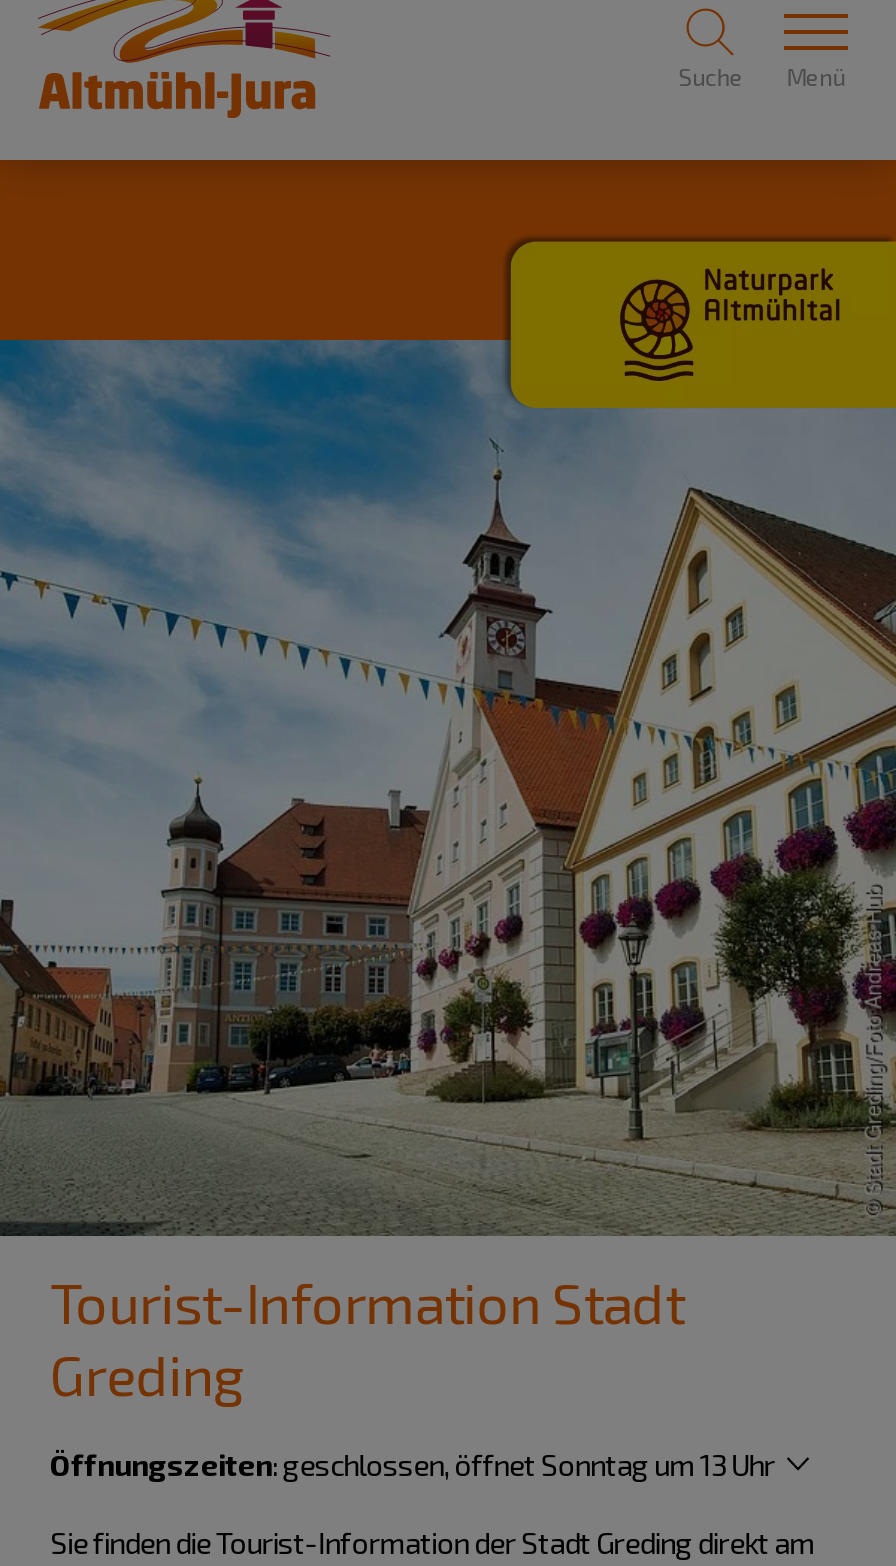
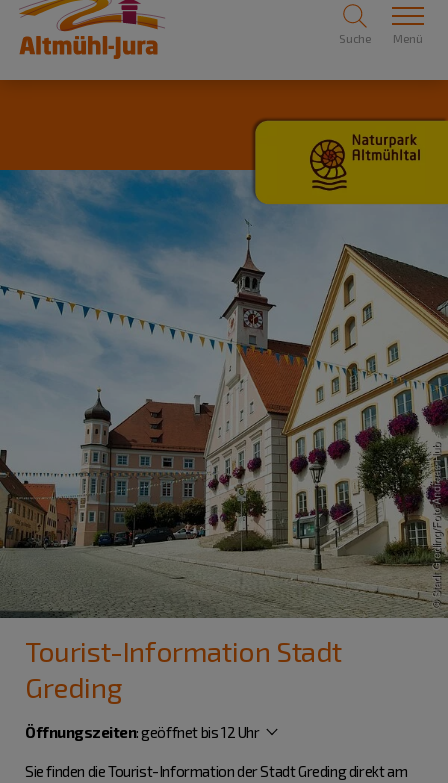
- Öffnungszeiten: geschlossen, öffnet Sonntag um 13 Uhr
+ Öffnungszeiten: geöffnet bis 12 Uhr
